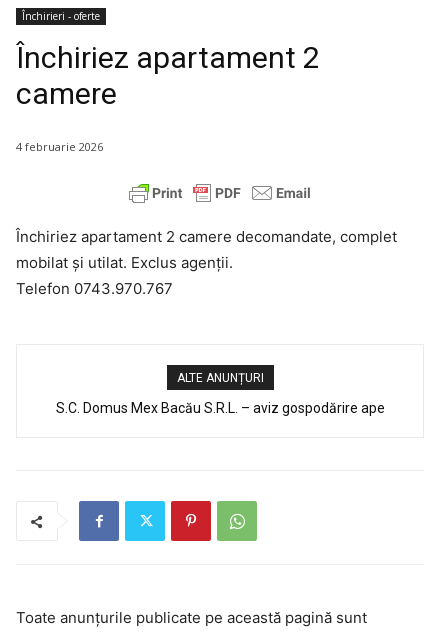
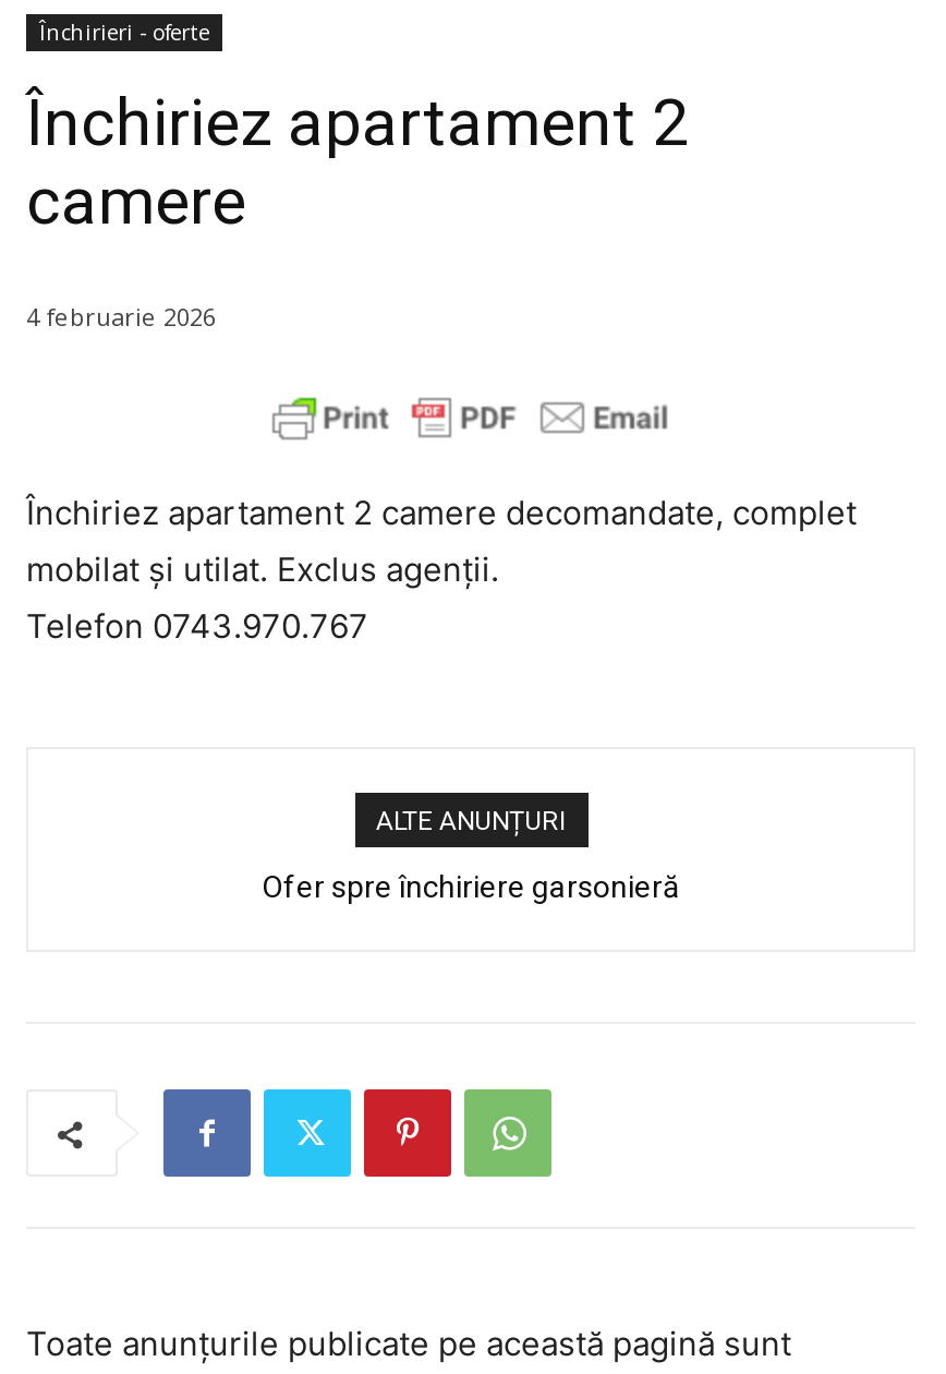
- S.C. Domus Mex Bacău S.R.L. – aviz gospodărire ape
+ Ofer spre închiriere garsonieră
